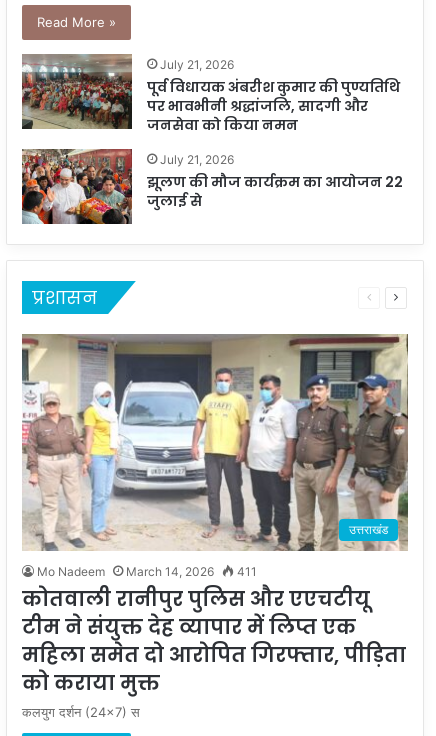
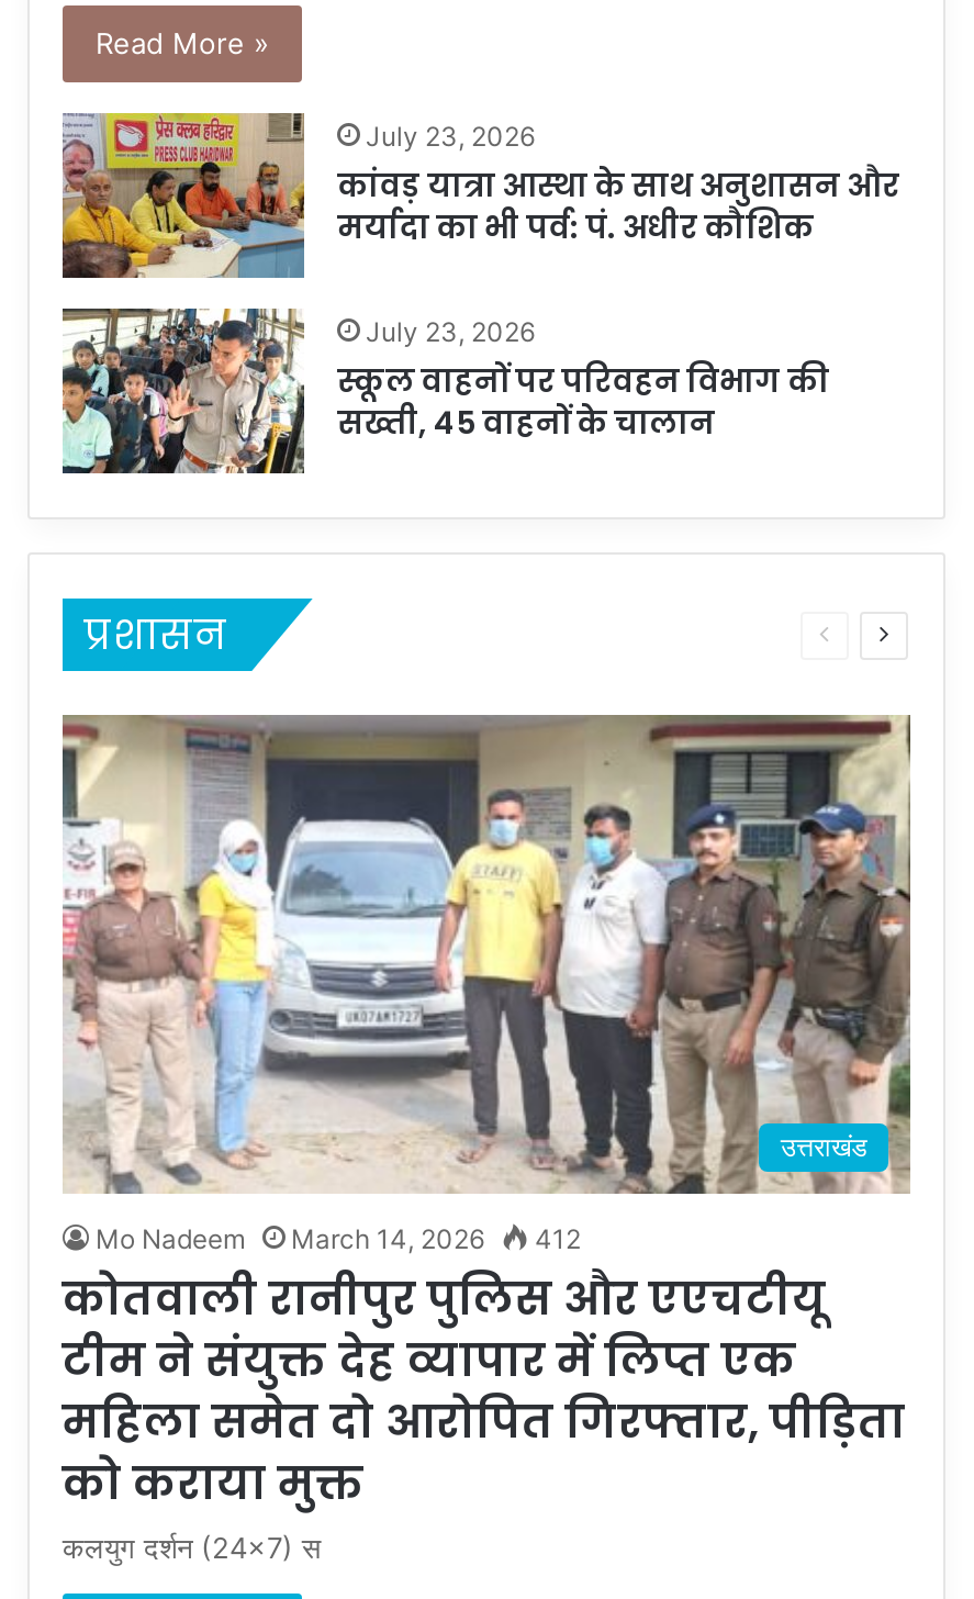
- [image]
- July 21, 2026
- पूर्व विधायक अंबरीश कुमार की पुण्यतिथि
- पर भावभीनी श्रद्धांजलि, सादगी और
- जनसेवा को किया नमन
+ [image]
+ July 23, 2026
+ कांवड़ यात्रा आस्था के साथ अनुशासन और
+ मर्यादा का भी पर्व: पं. अधीर कौशिक

- [image]
- July 21, 2026
- झूलण की मौज कार्यक्रम का आयोजन 22
- जुलाई से
+ [image]
+ July 23, 2026
+ स्कूल वाहनों पर परिवहन विभाग की
+ सख्ती, 45 वाहनों के चालान

- Mo Nadeem March 14, 2026 411
+ Mo Nadeem March 14, 2026 412
